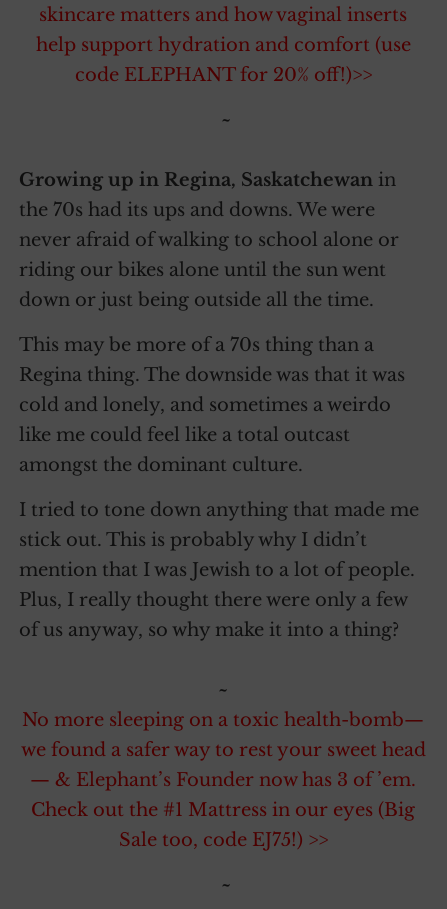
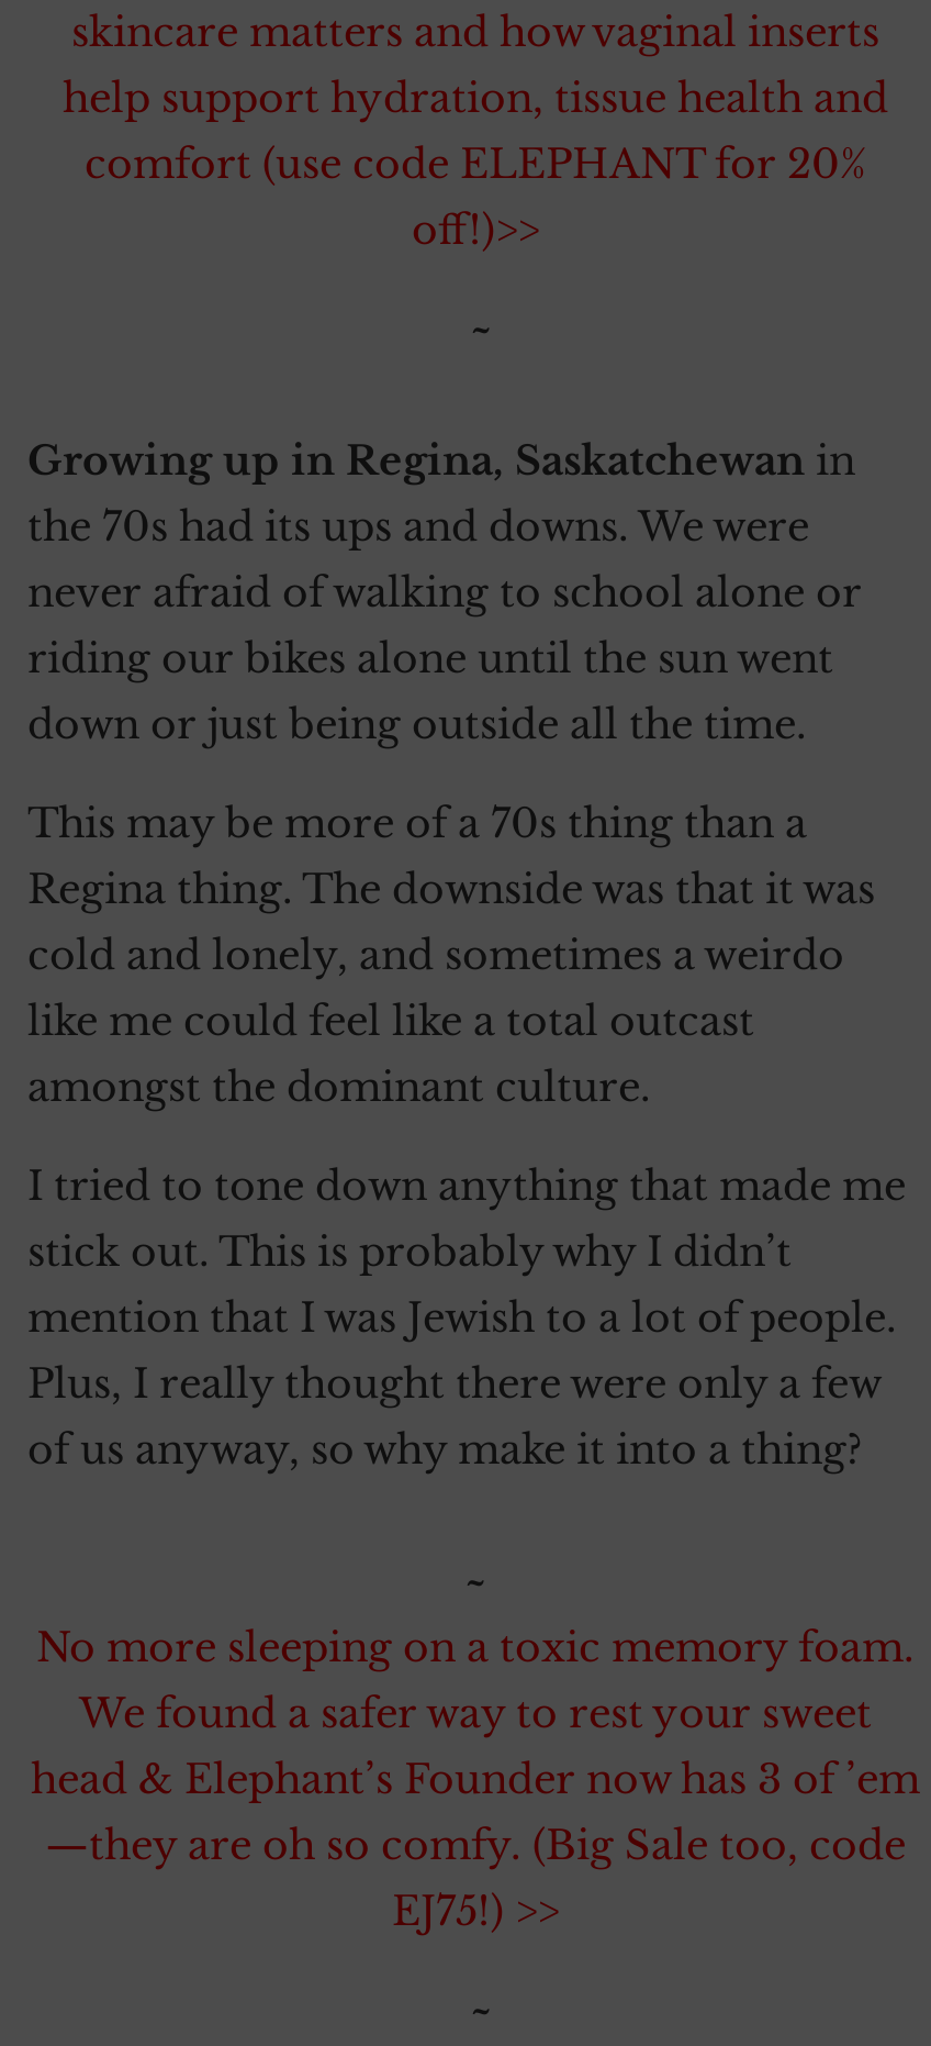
- help support hydration and comfort (use
- code ELEPHANT for 20% off!)>>
+ help support hydration, tissue health and
+ comfort (use code ELEPHANT for 20%
+ off!)>>

- No more sleeping on a toxic health-bomb—
- we found a safer way to rest your sweet head
- — & Elephant’s Founder now has 3 of ’em.
- Check out the #1 Mattress in our eyes (Big
- Sale too, code EJ75!) >>
+ No more sleeping on a toxic memory foam.
+ We found a safer way to rest your sweet
+ head & Elephant’s Founder now has 3 of ’em
+ —they are oh so comfy. (Big Sale too, code
+ EJ75!) >>
